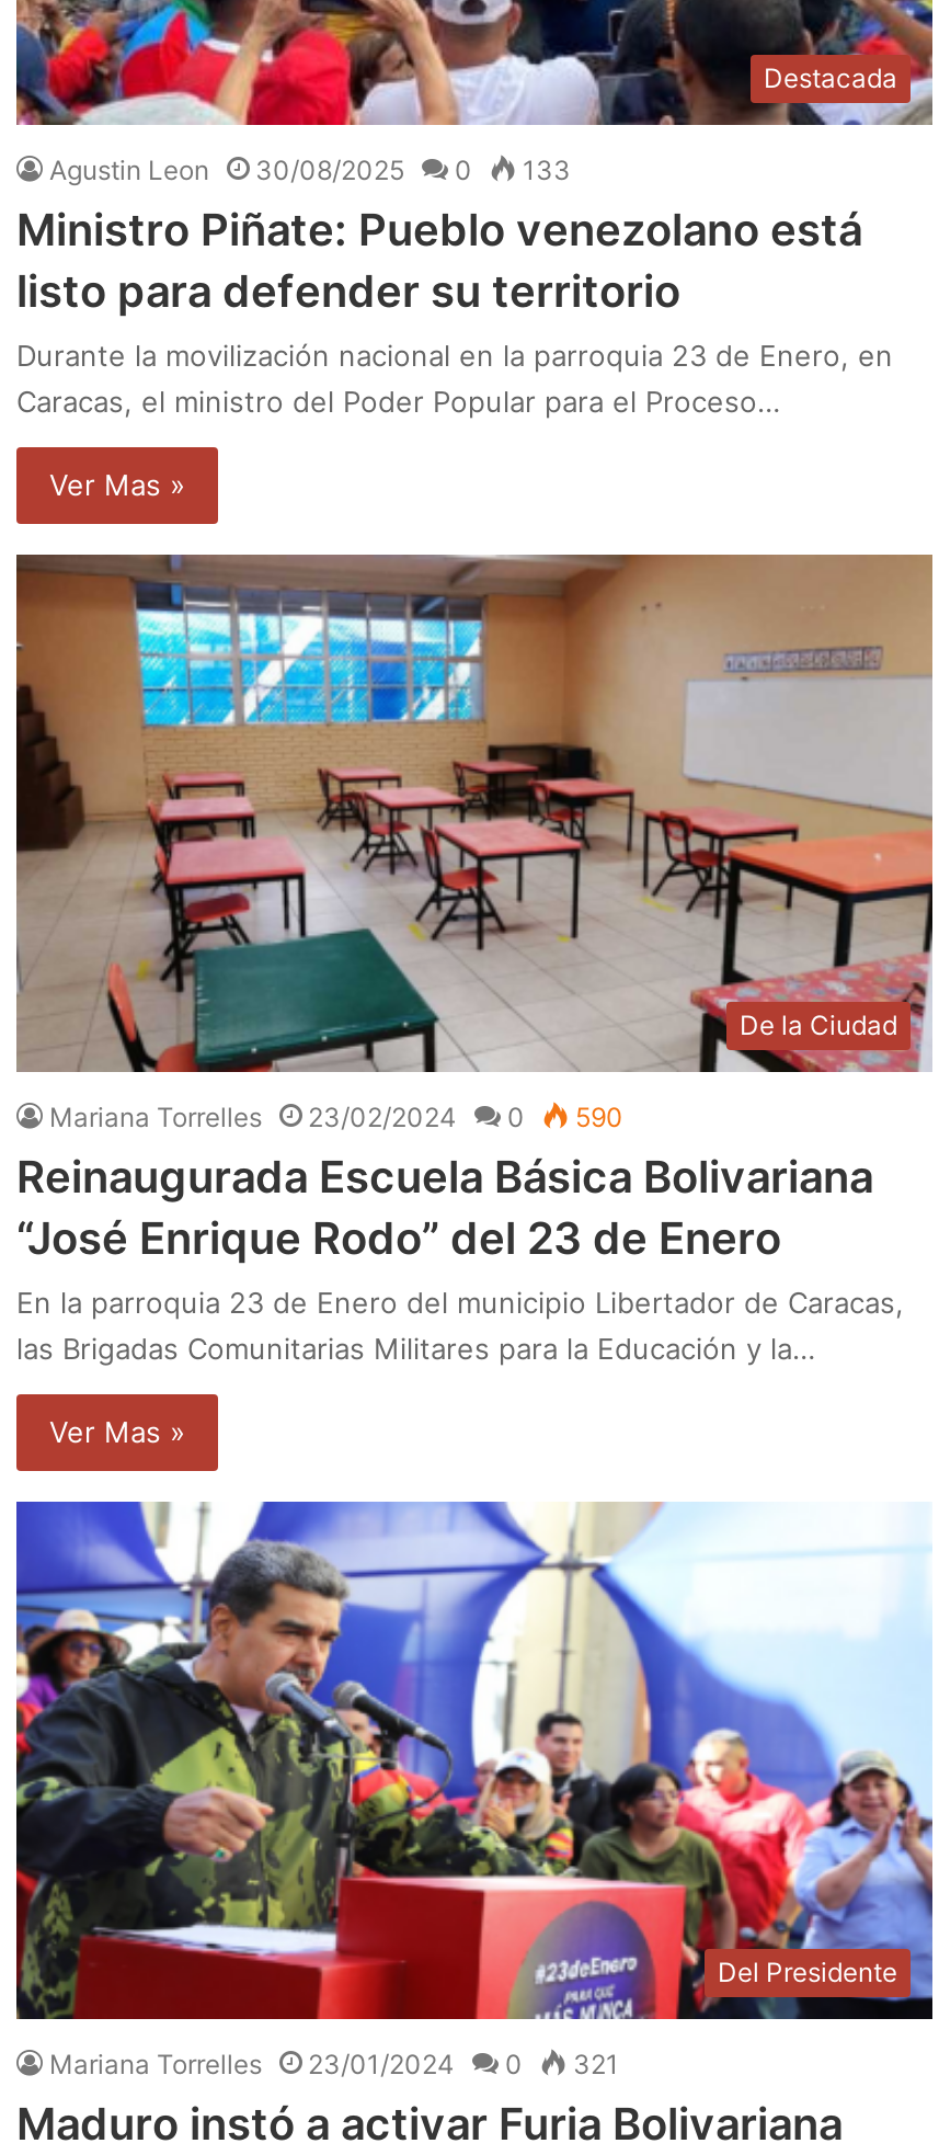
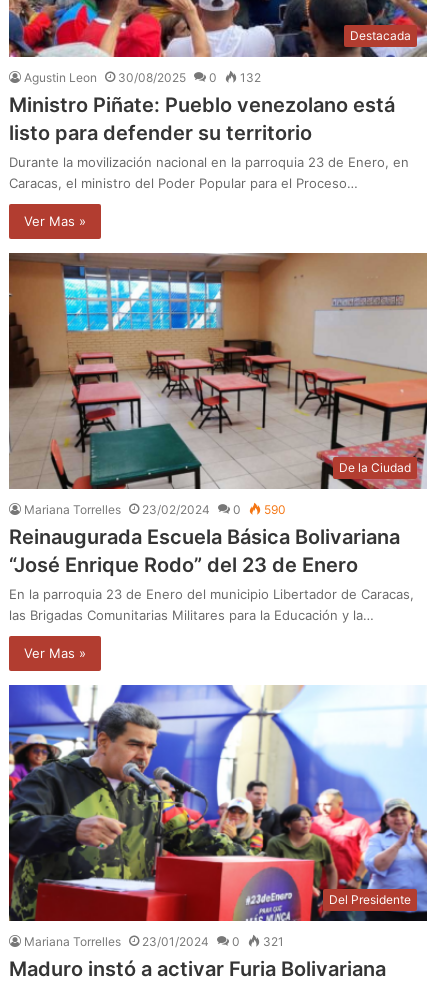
- Agustin Leon 30/08/2025 0 133
+ Agustin Leon 30/08/2025 0 132
